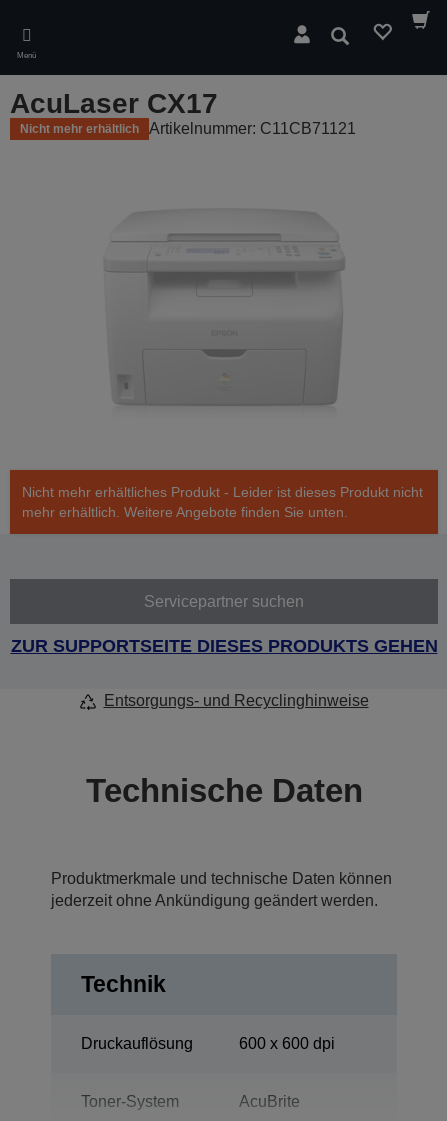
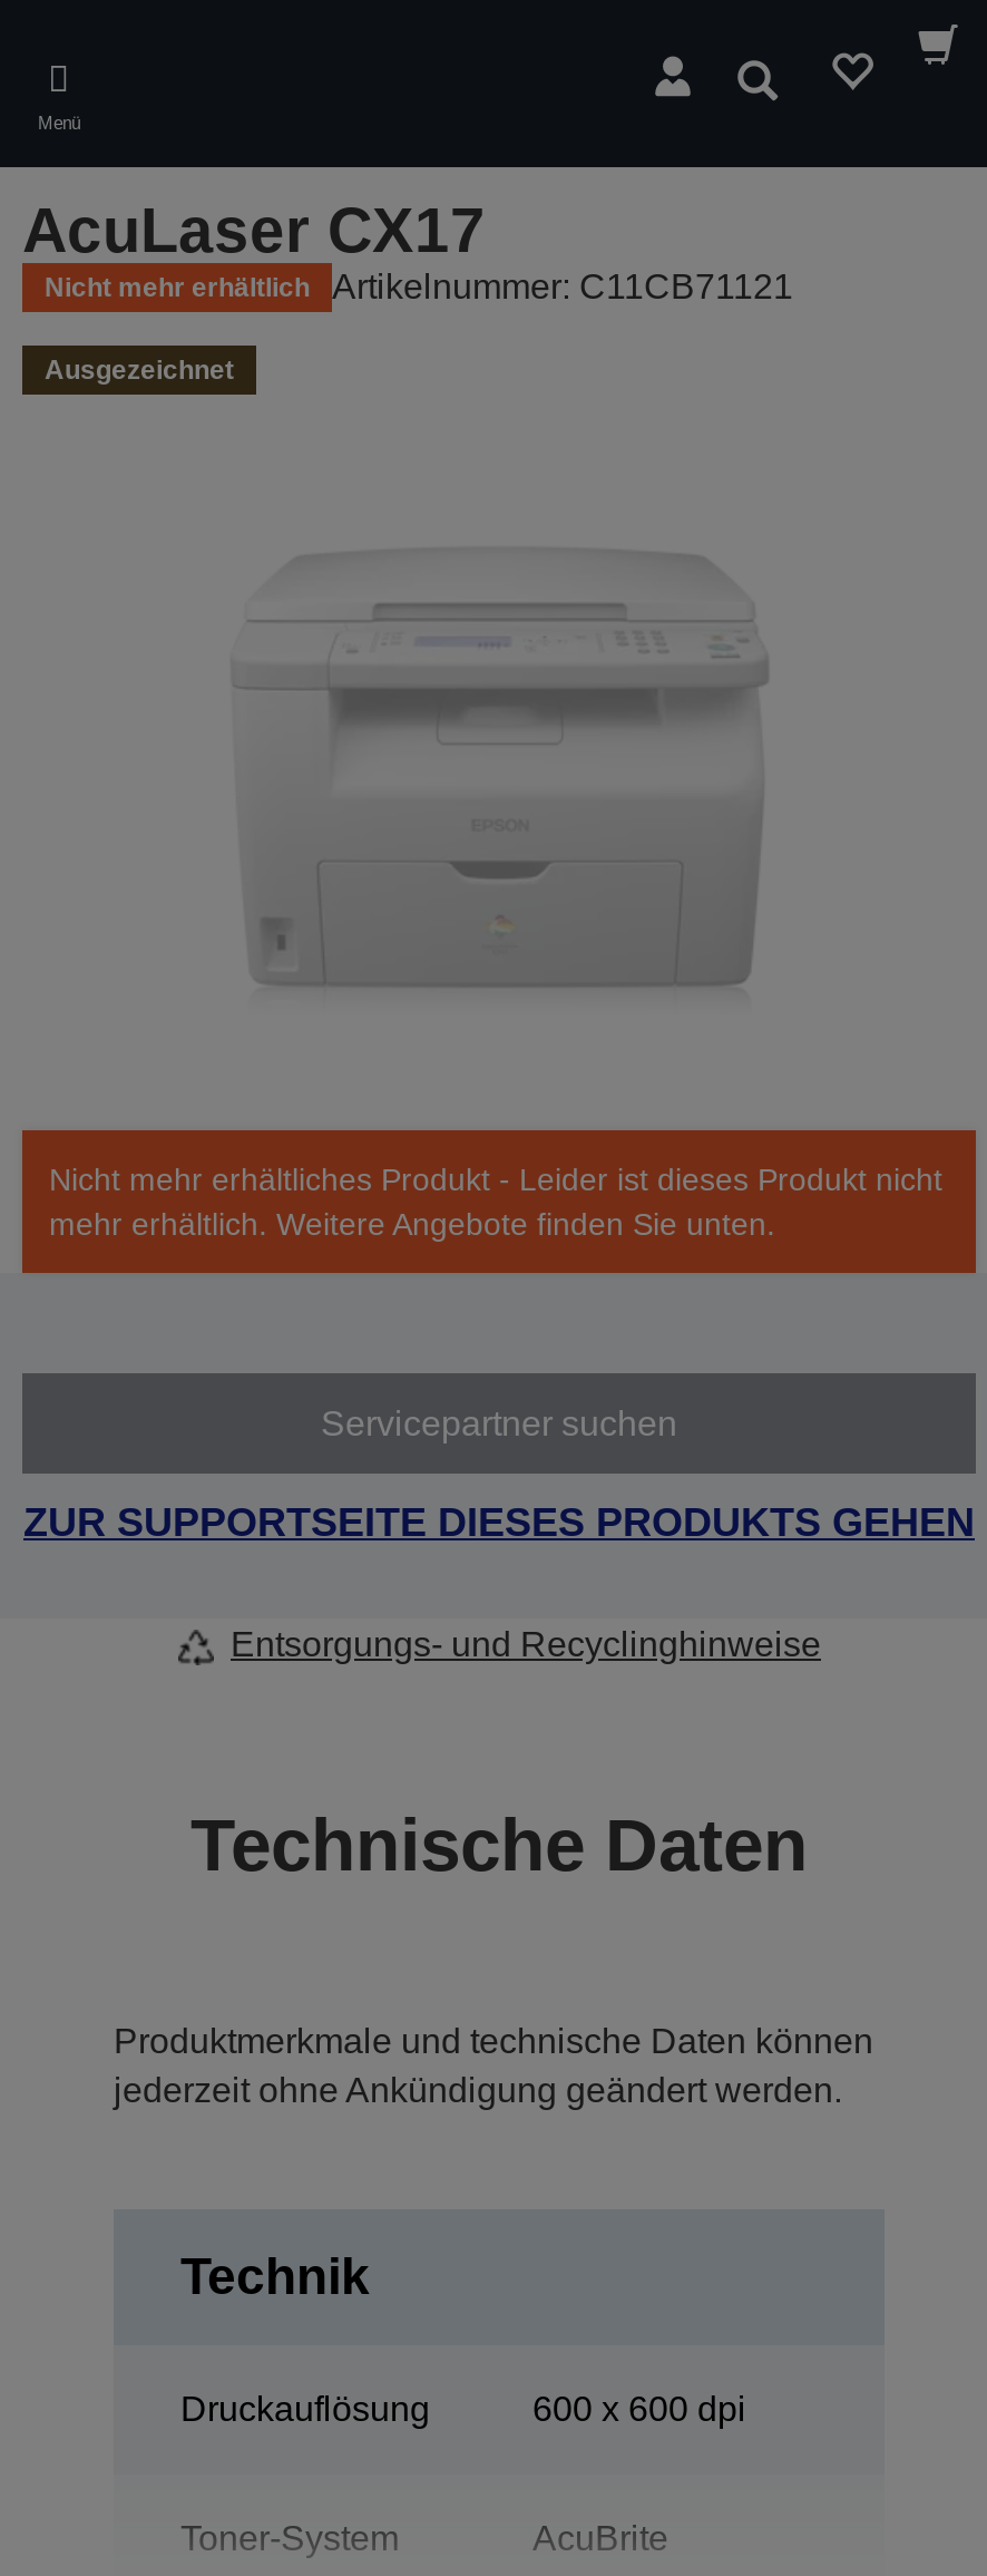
+ Ausgezeichnet
